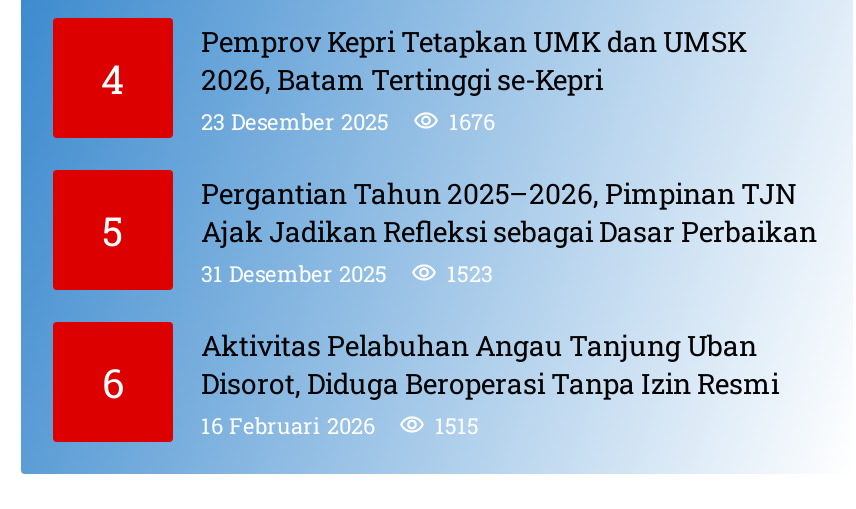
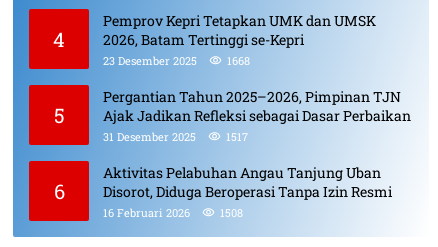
- 23 Desember 2025 1676
+ 23 Desember 2025 1668

- 31 Desember 2025 1523
+ 31 Desember 2025 1517

- 16 Februari 2026 1515
+ 16 Februari 2026 1508
